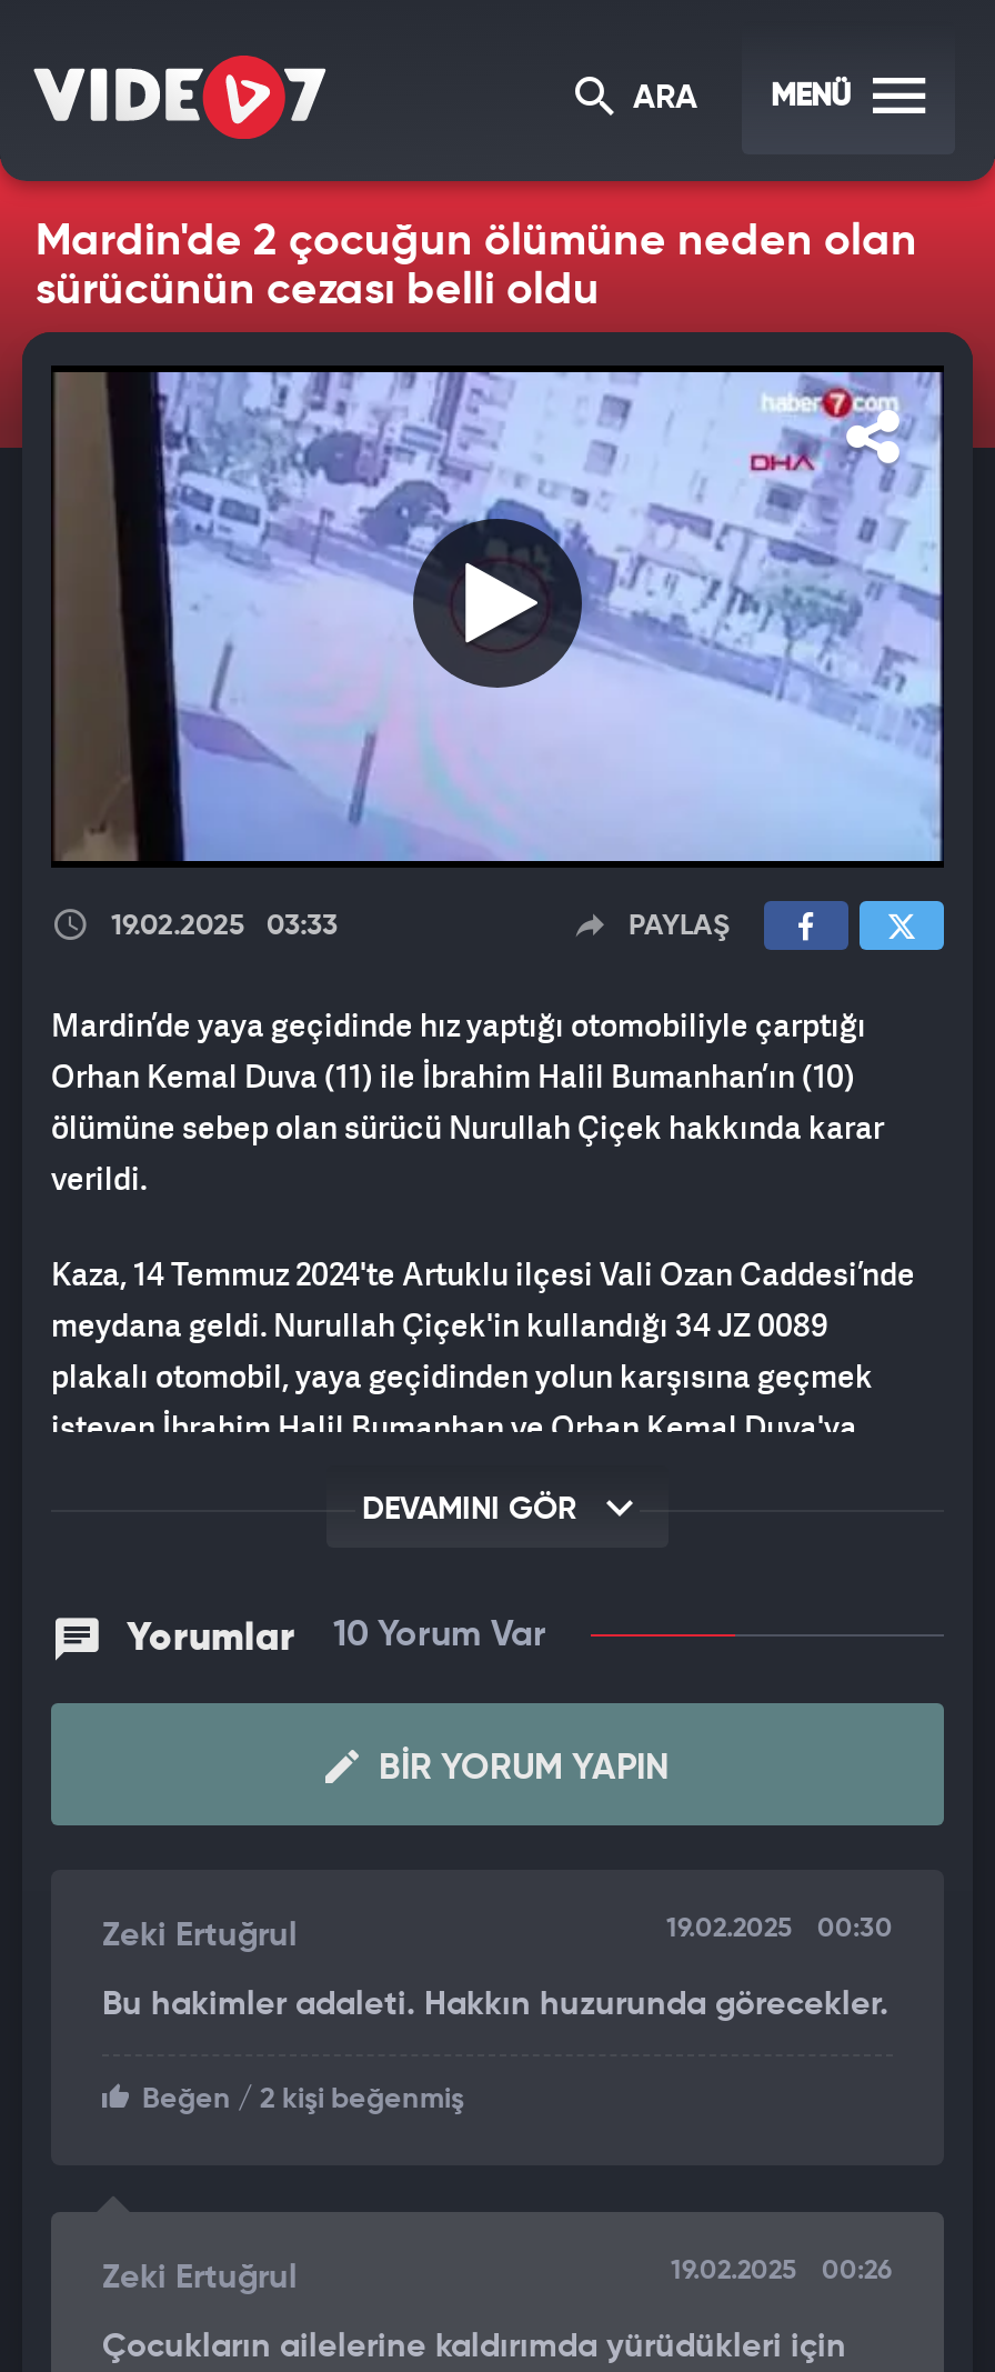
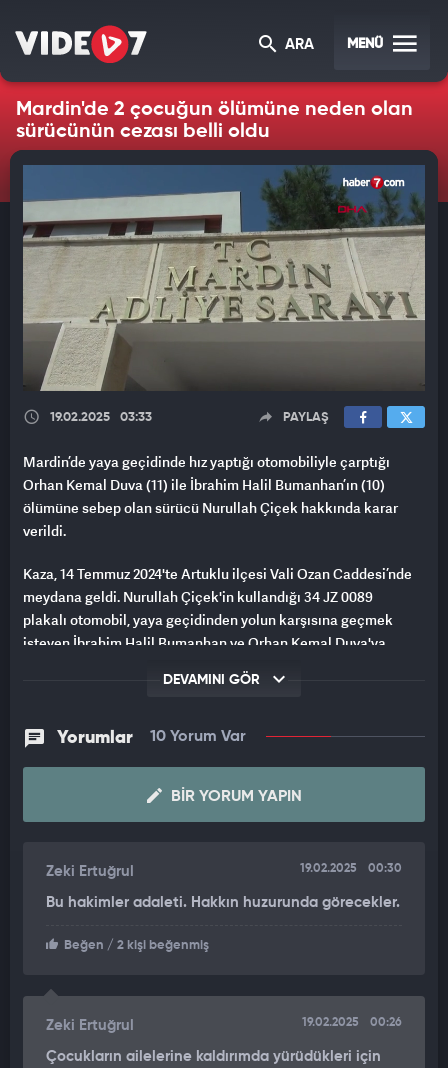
- [image]
+ [image]
